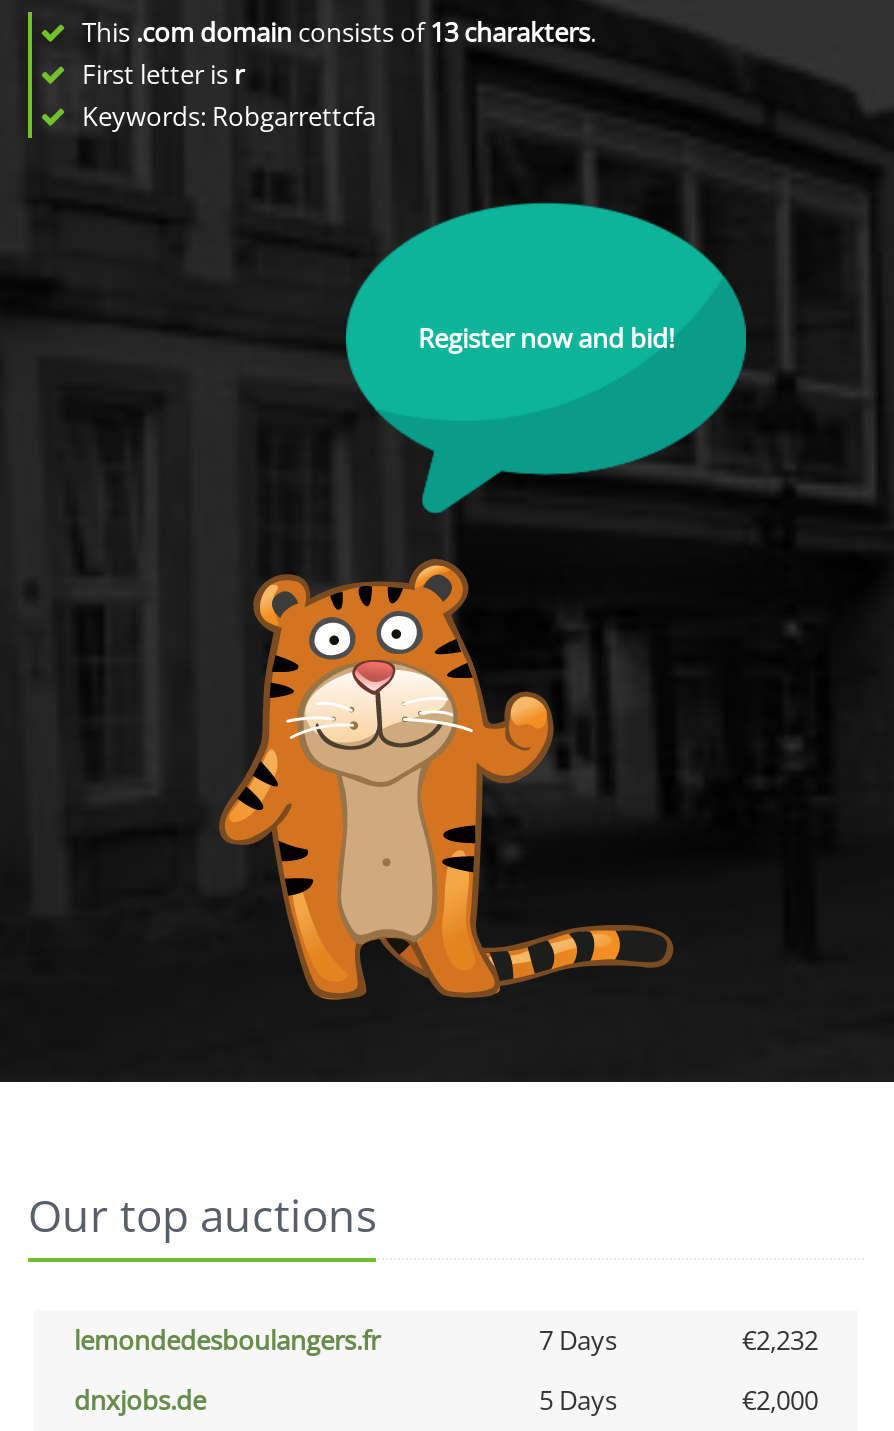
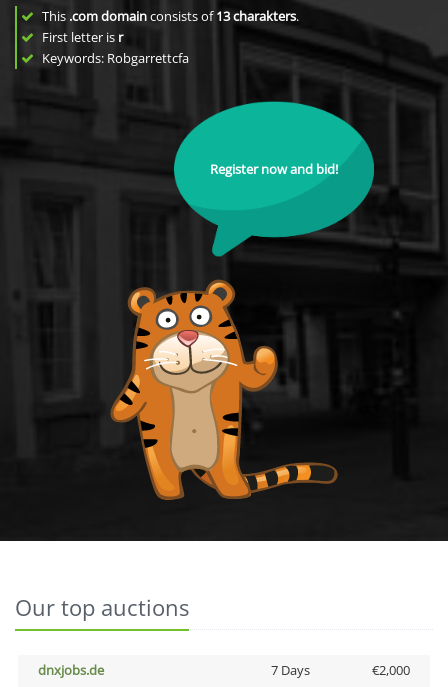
- lemondedesboulangers.fr
- 7 Days
- €2,232

- 5 Days
+ 7 Days
